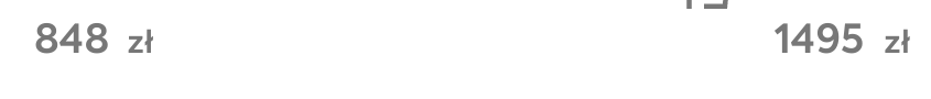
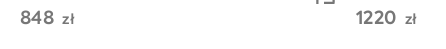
- 1495 zł
+ 1220 zł
